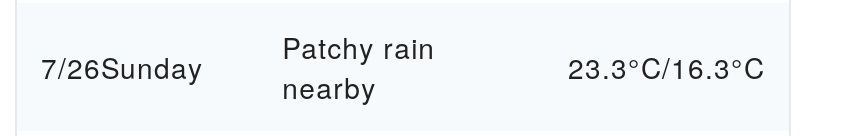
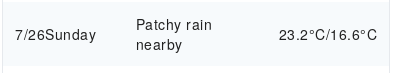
- 23.3°C/16.3°C
+ 23.2°C/16.6°C
